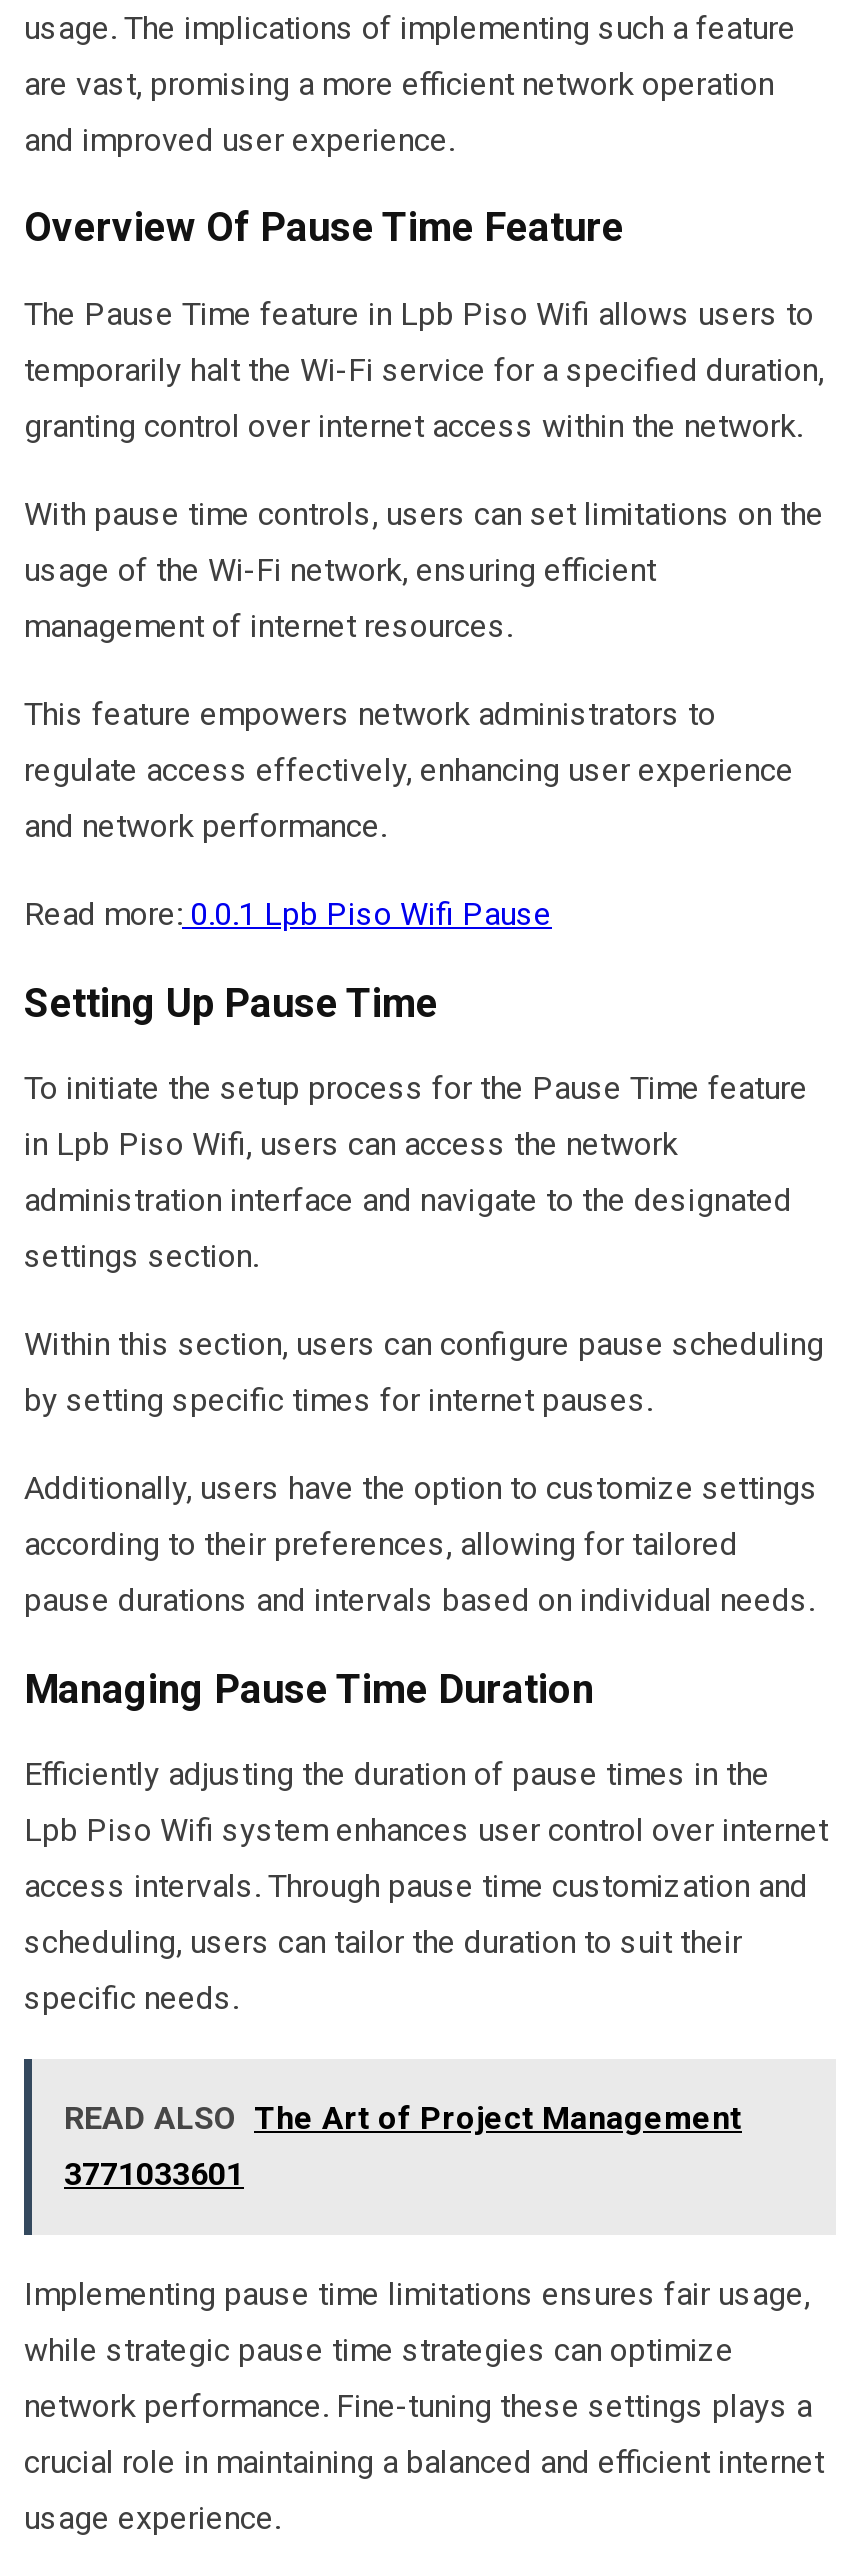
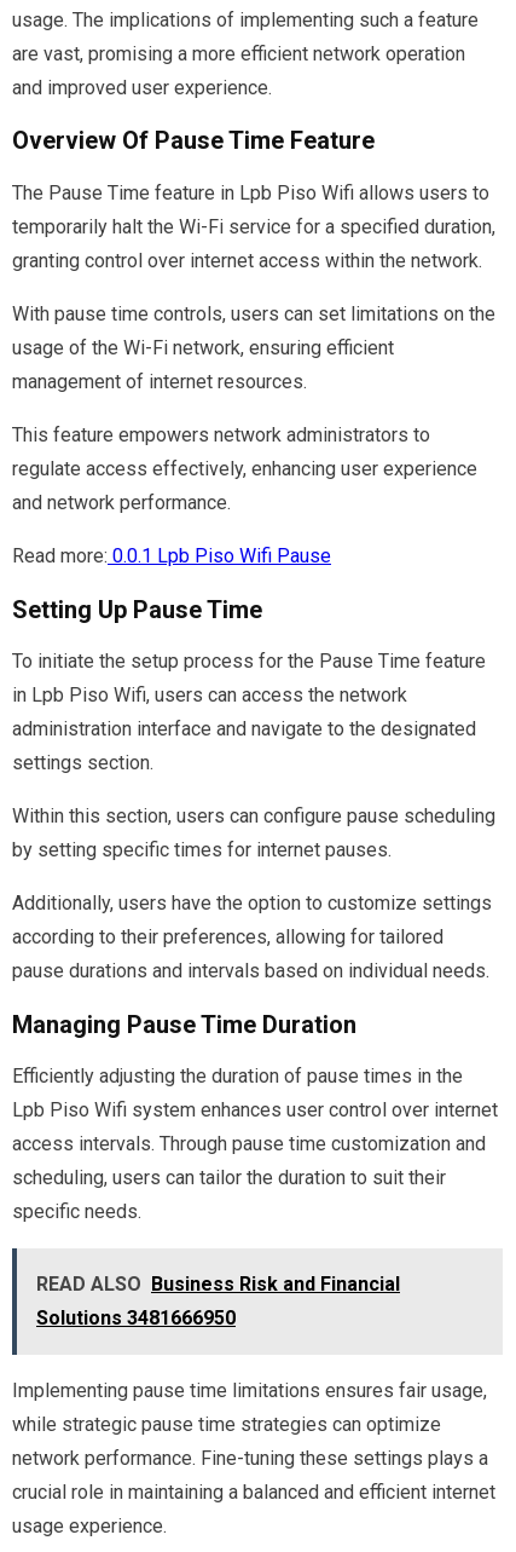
- READ ALSO The Art of Project Management
+ READ ALSO Business Risk and Financial

- 3771033601
+ Solutions 3481666950
